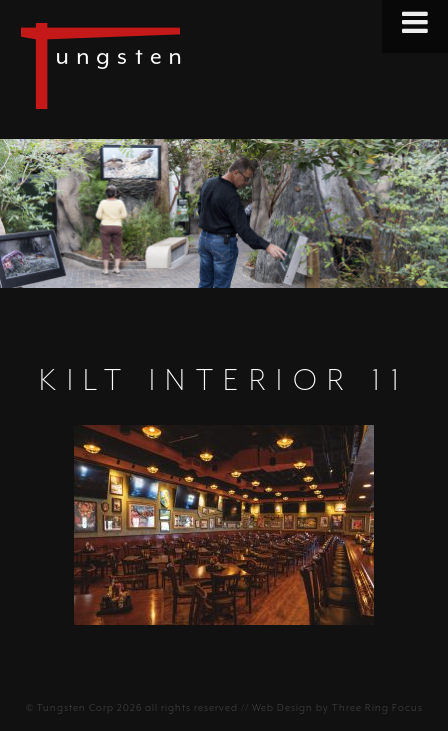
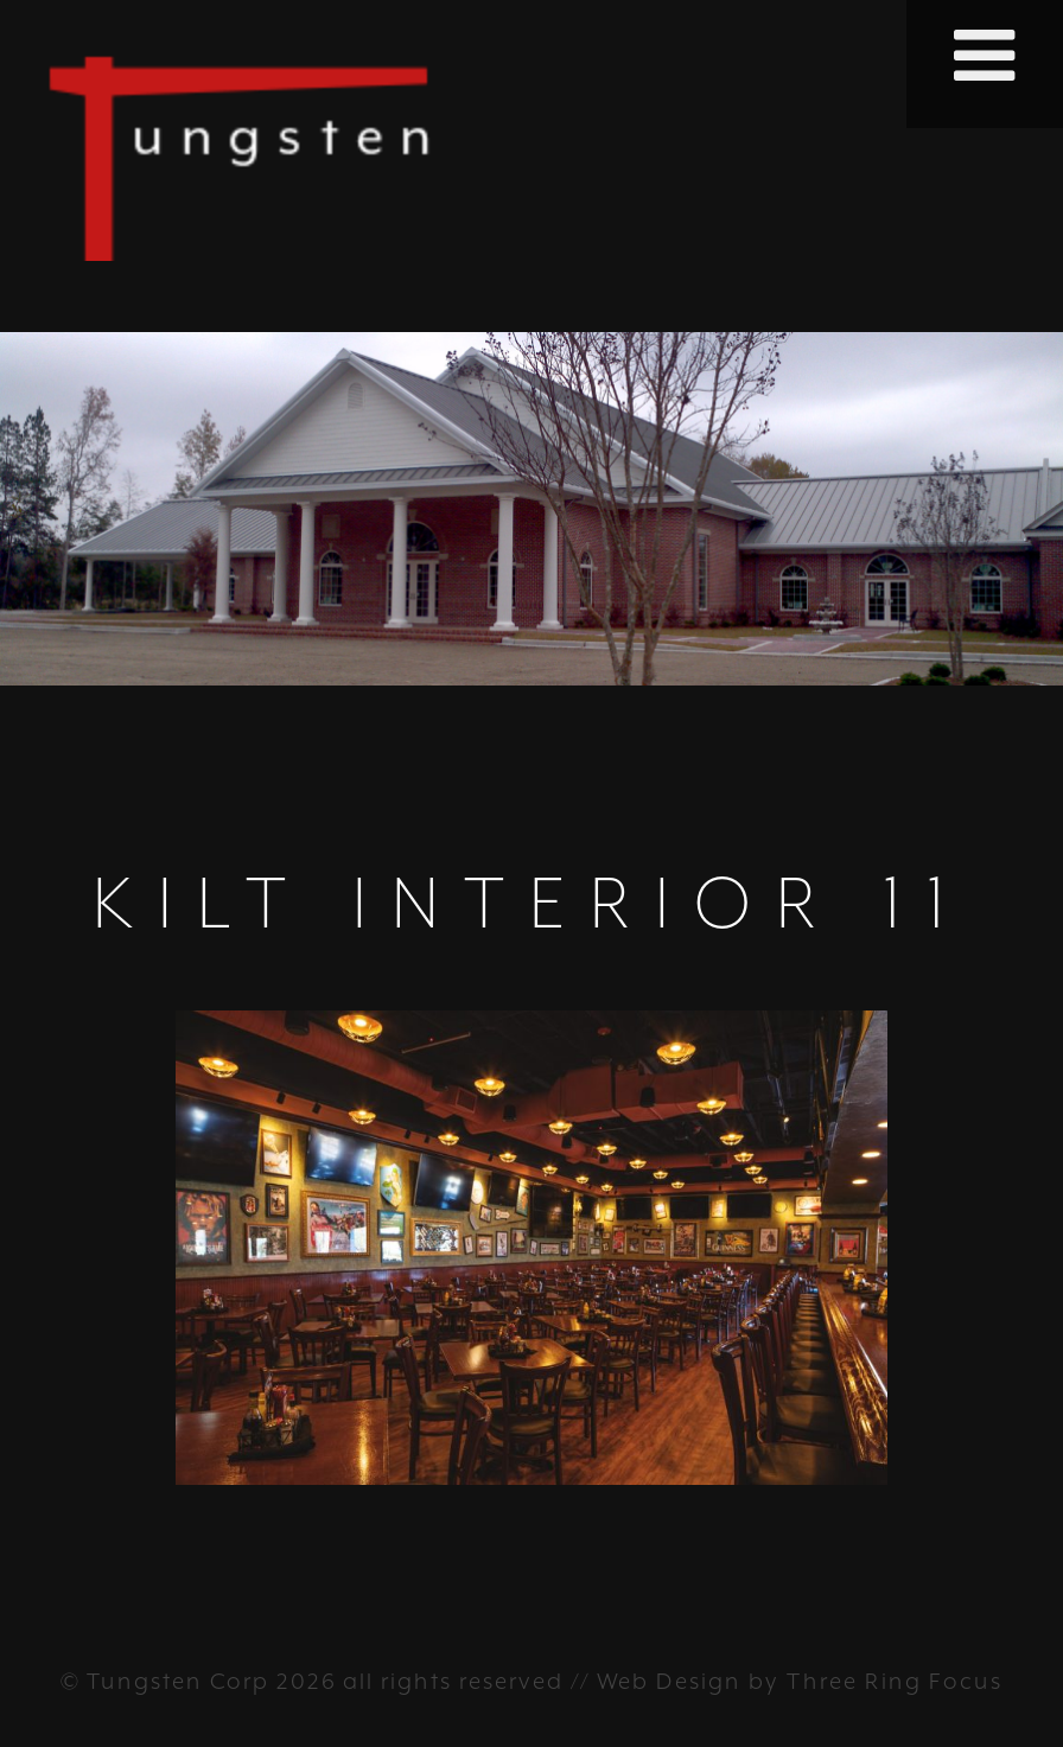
- [image]
+ [image]
